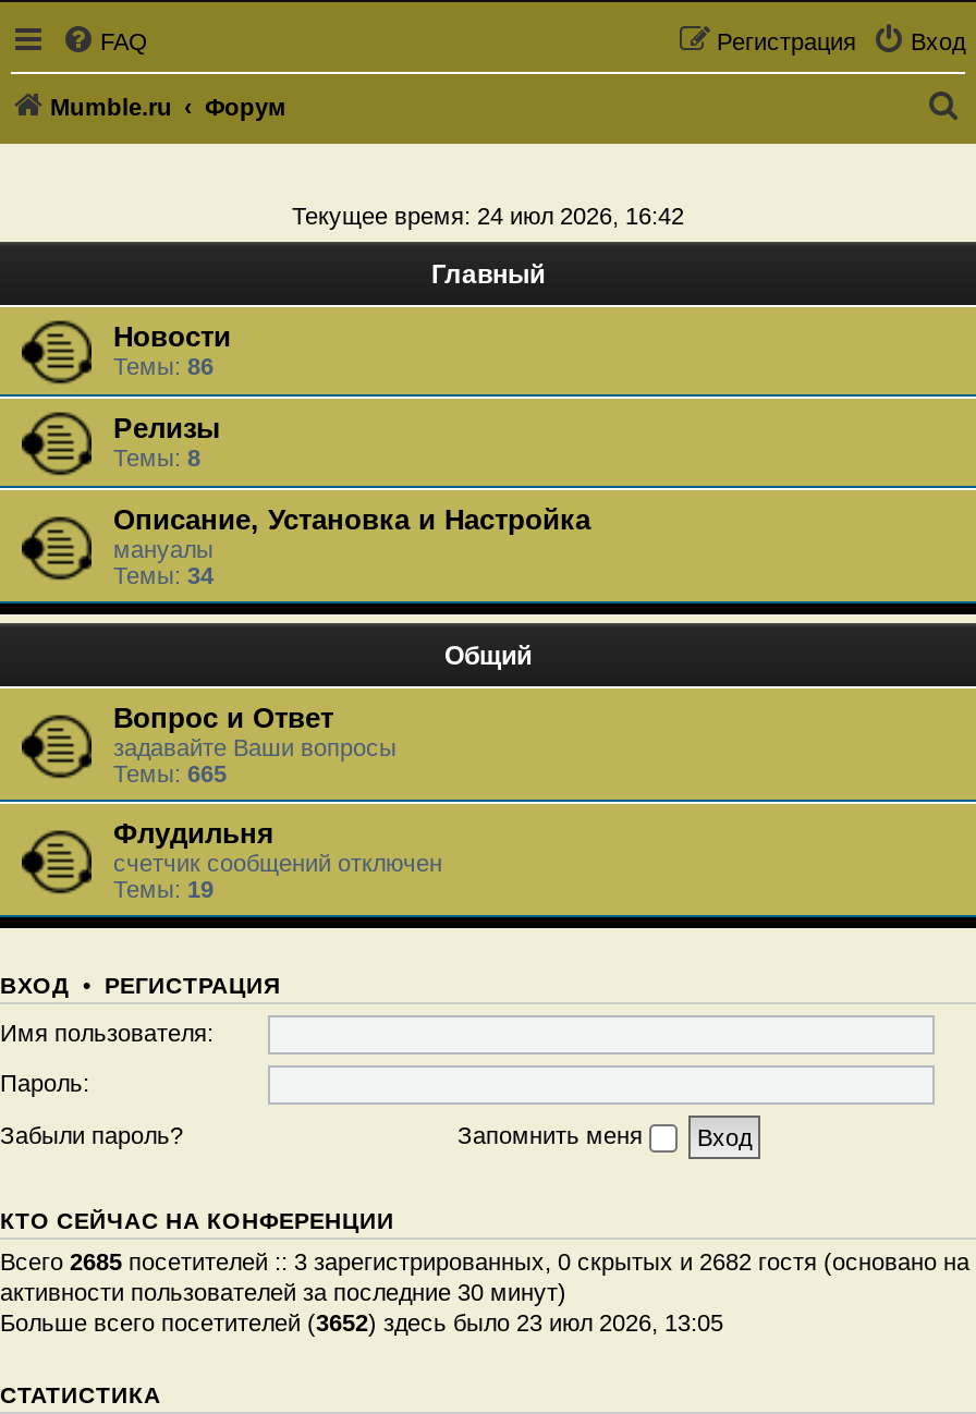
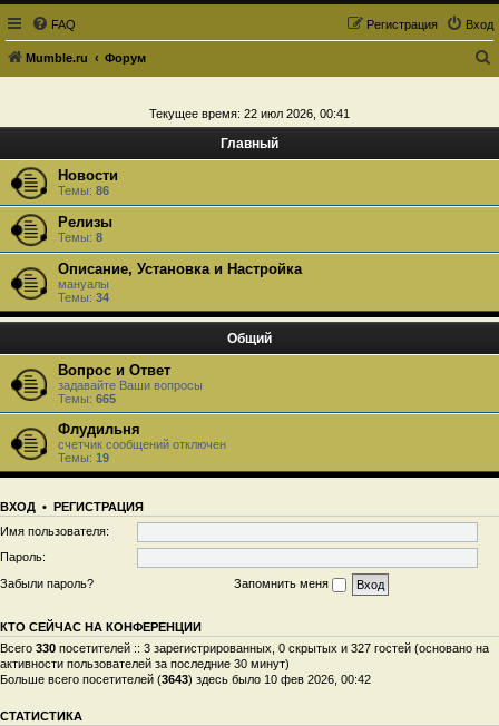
- Текущее время: 24 июл 2026, 16:42
+ Текущее время: 22 июл 2026, 00:41

- Всего 2685 посетителей :: 3 зарегистрированных, 0 скрытых и 2682 гостя (основано на
+ Всего 330 посетителей :: 3 зарегистрированных, 0 скрытых и 327 гостей (основано на

- Больше всего посетителей (3652) здесь было 23 июл 2026, 13:05
+ Больше всего посетителей (3643) здесь было 10 фев 2026, 00:42
